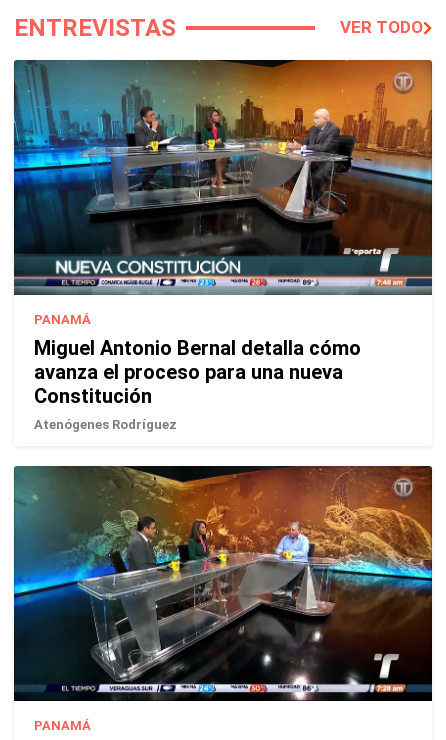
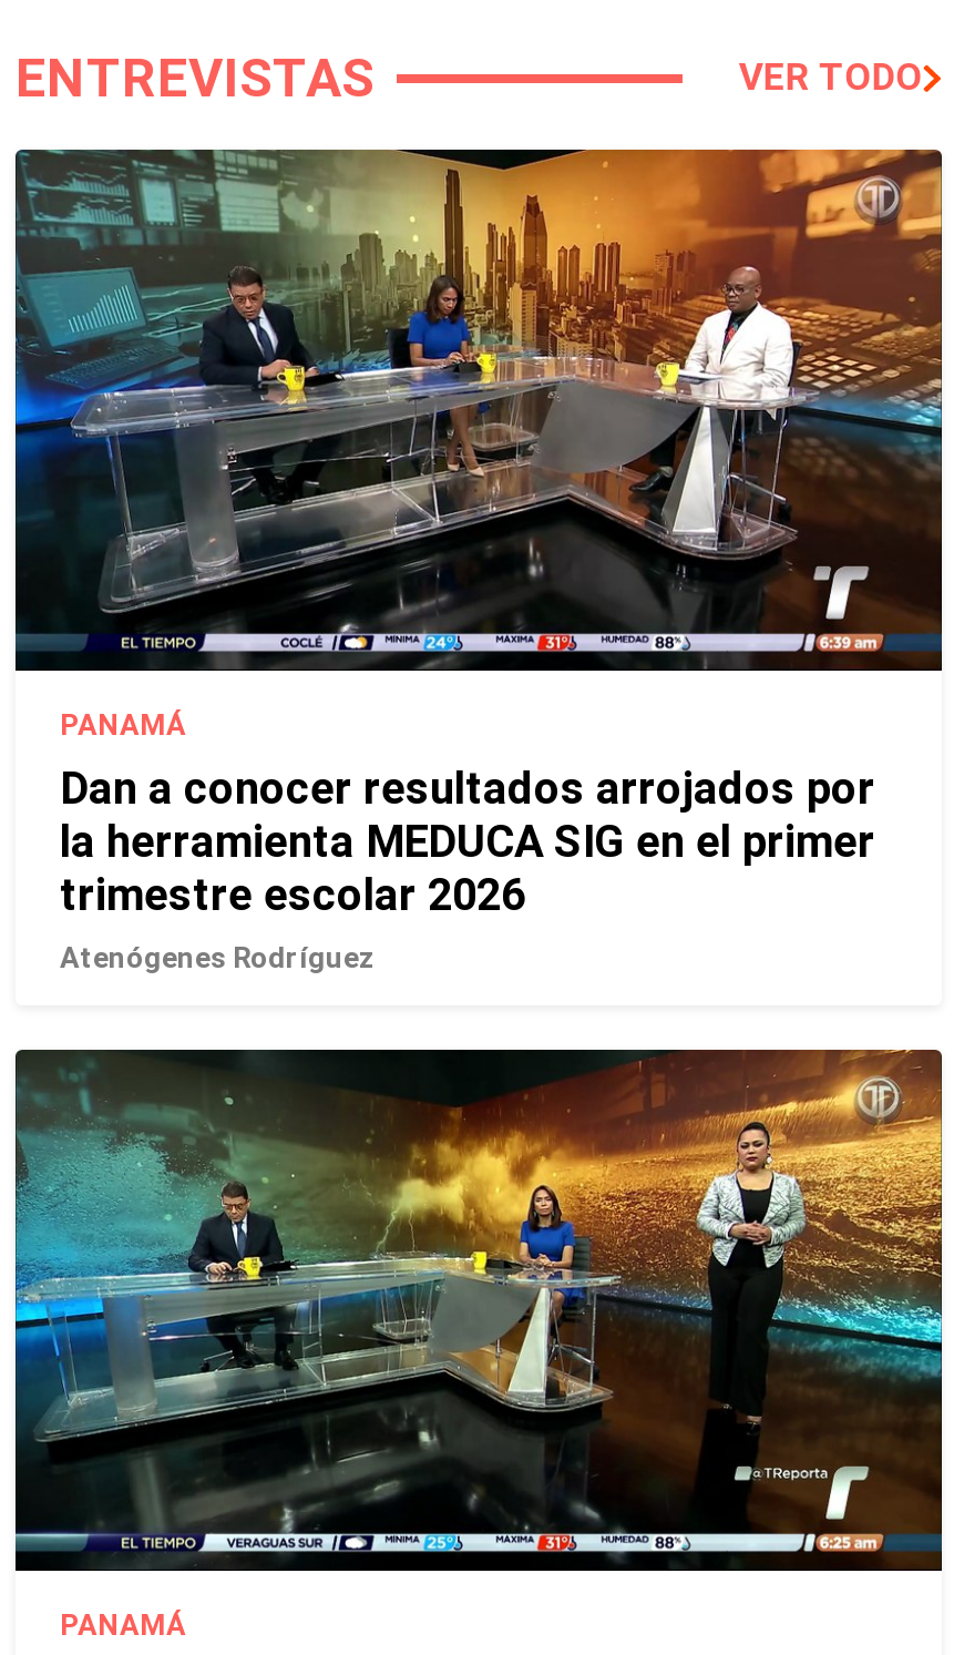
- [image]
- Miguel Antonio Bernal detalla cómo
- avanza el proceso para una nueva
- Constitución
+ [image]
+ Dan a conocer resultados arrojados por
+ la herramienta MEDUCA SIG en el primer
+ trimestre escolar 2026

- [image]
+ [image]
